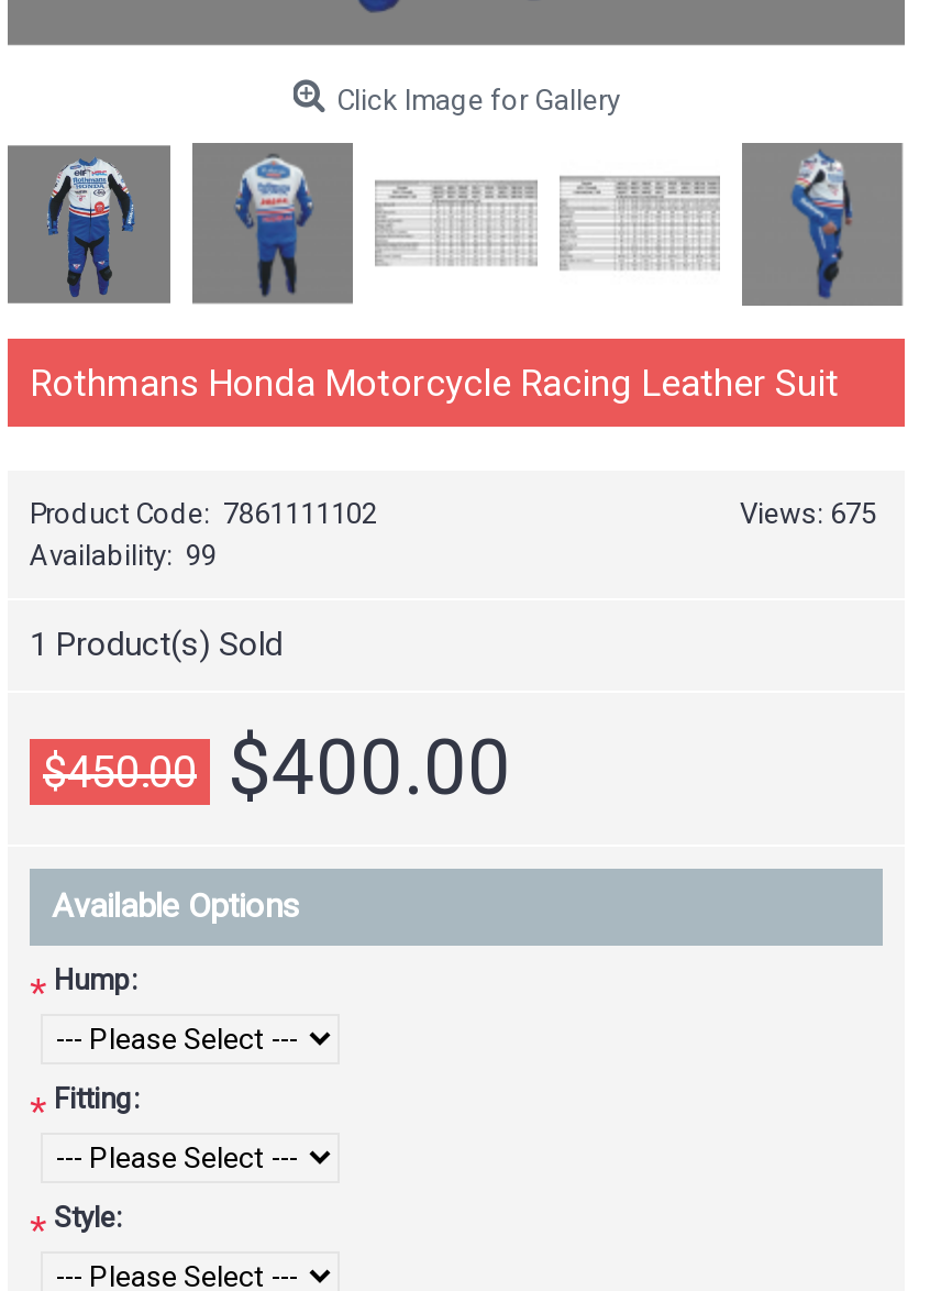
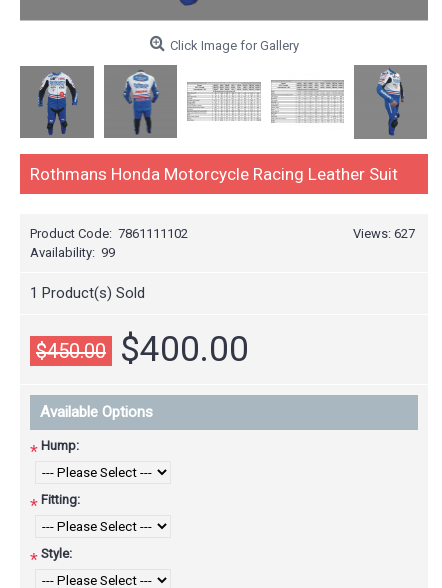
- Views: 675
+ Views: 627
